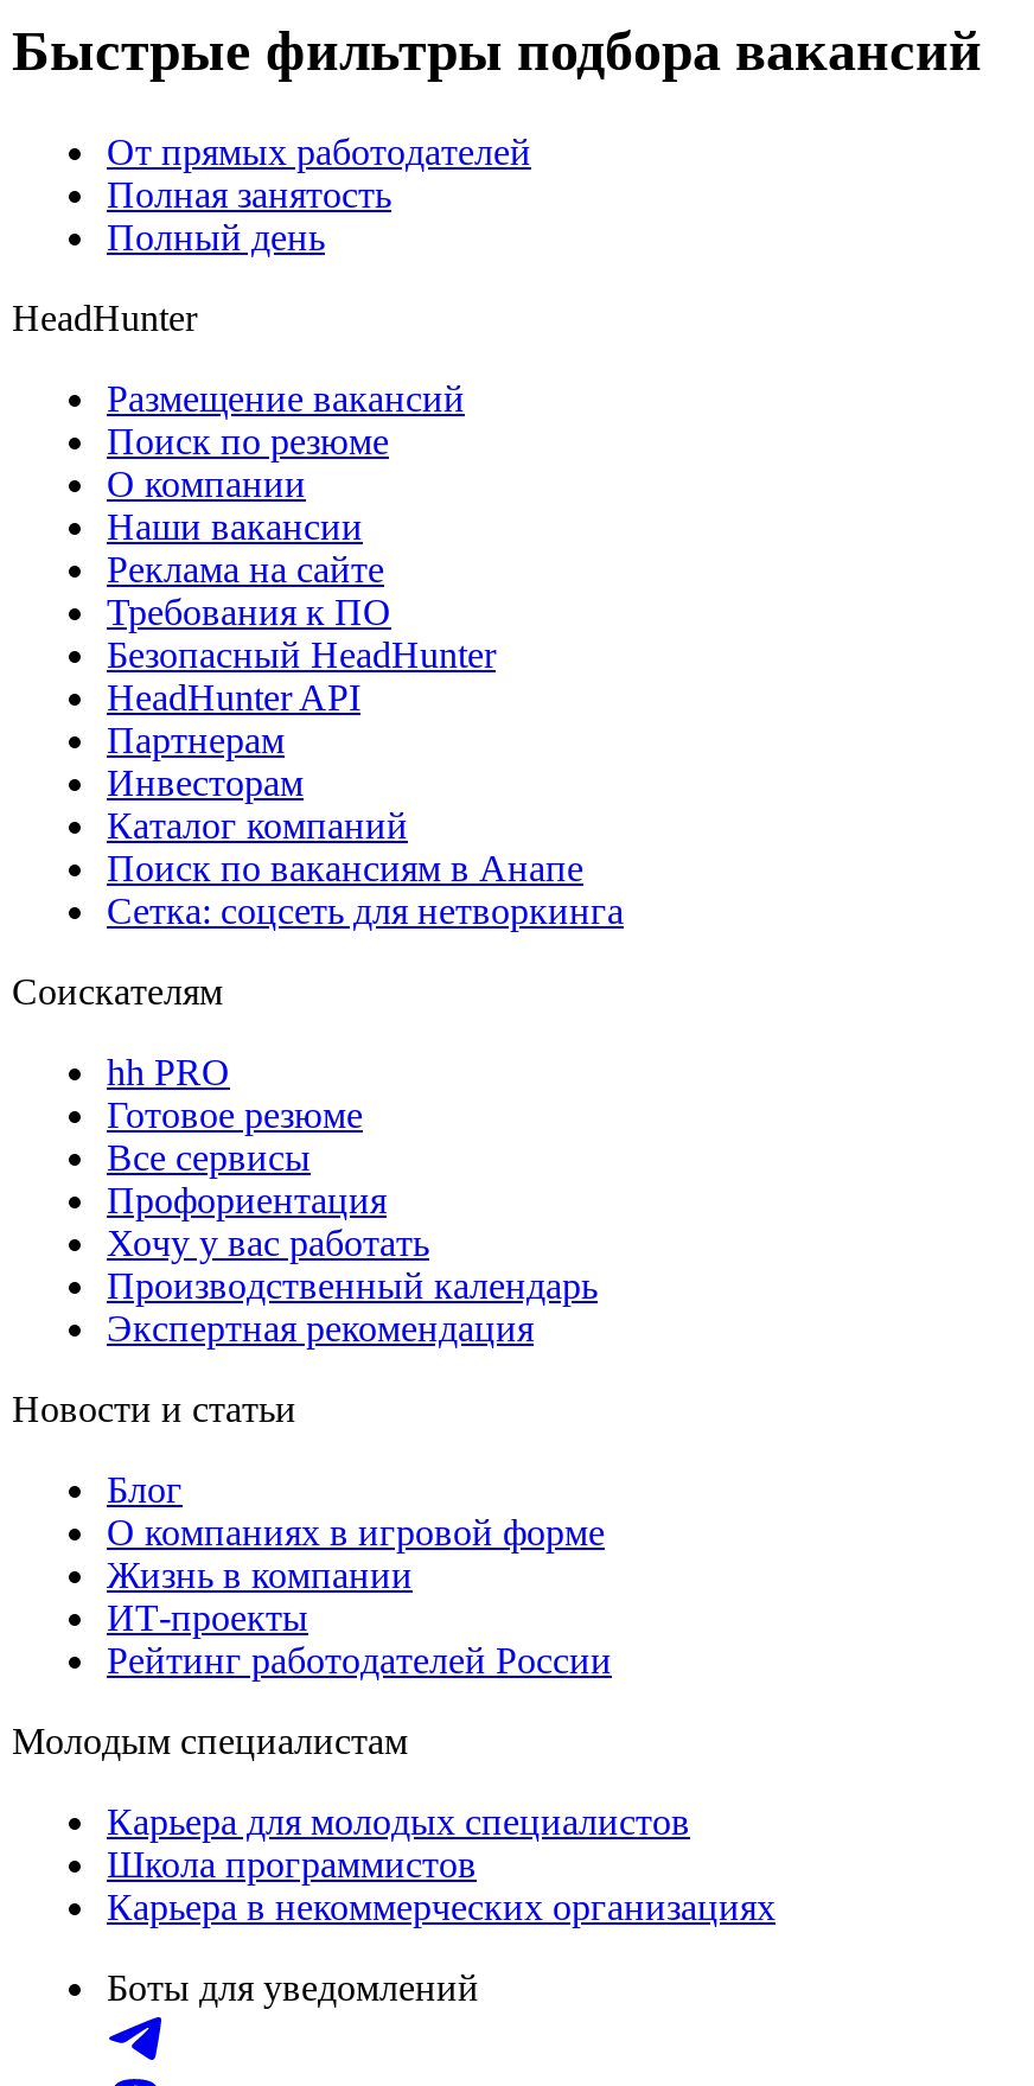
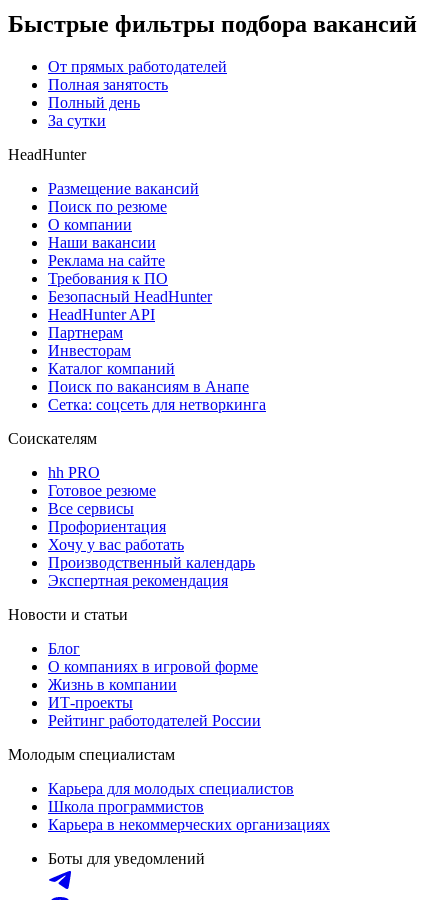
+ За сутки
